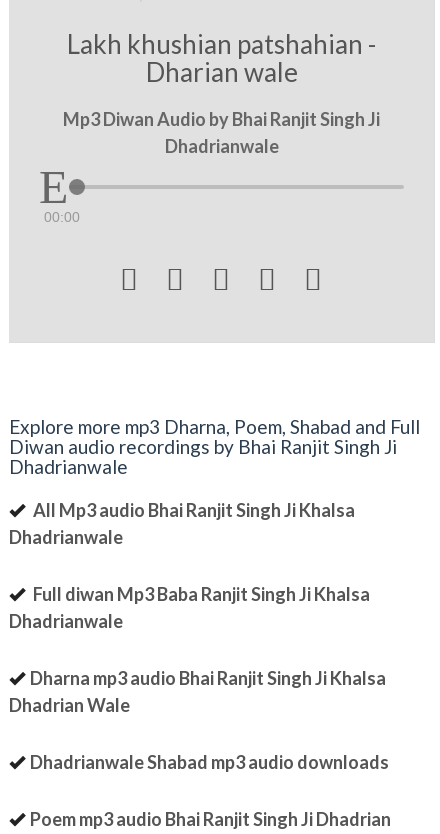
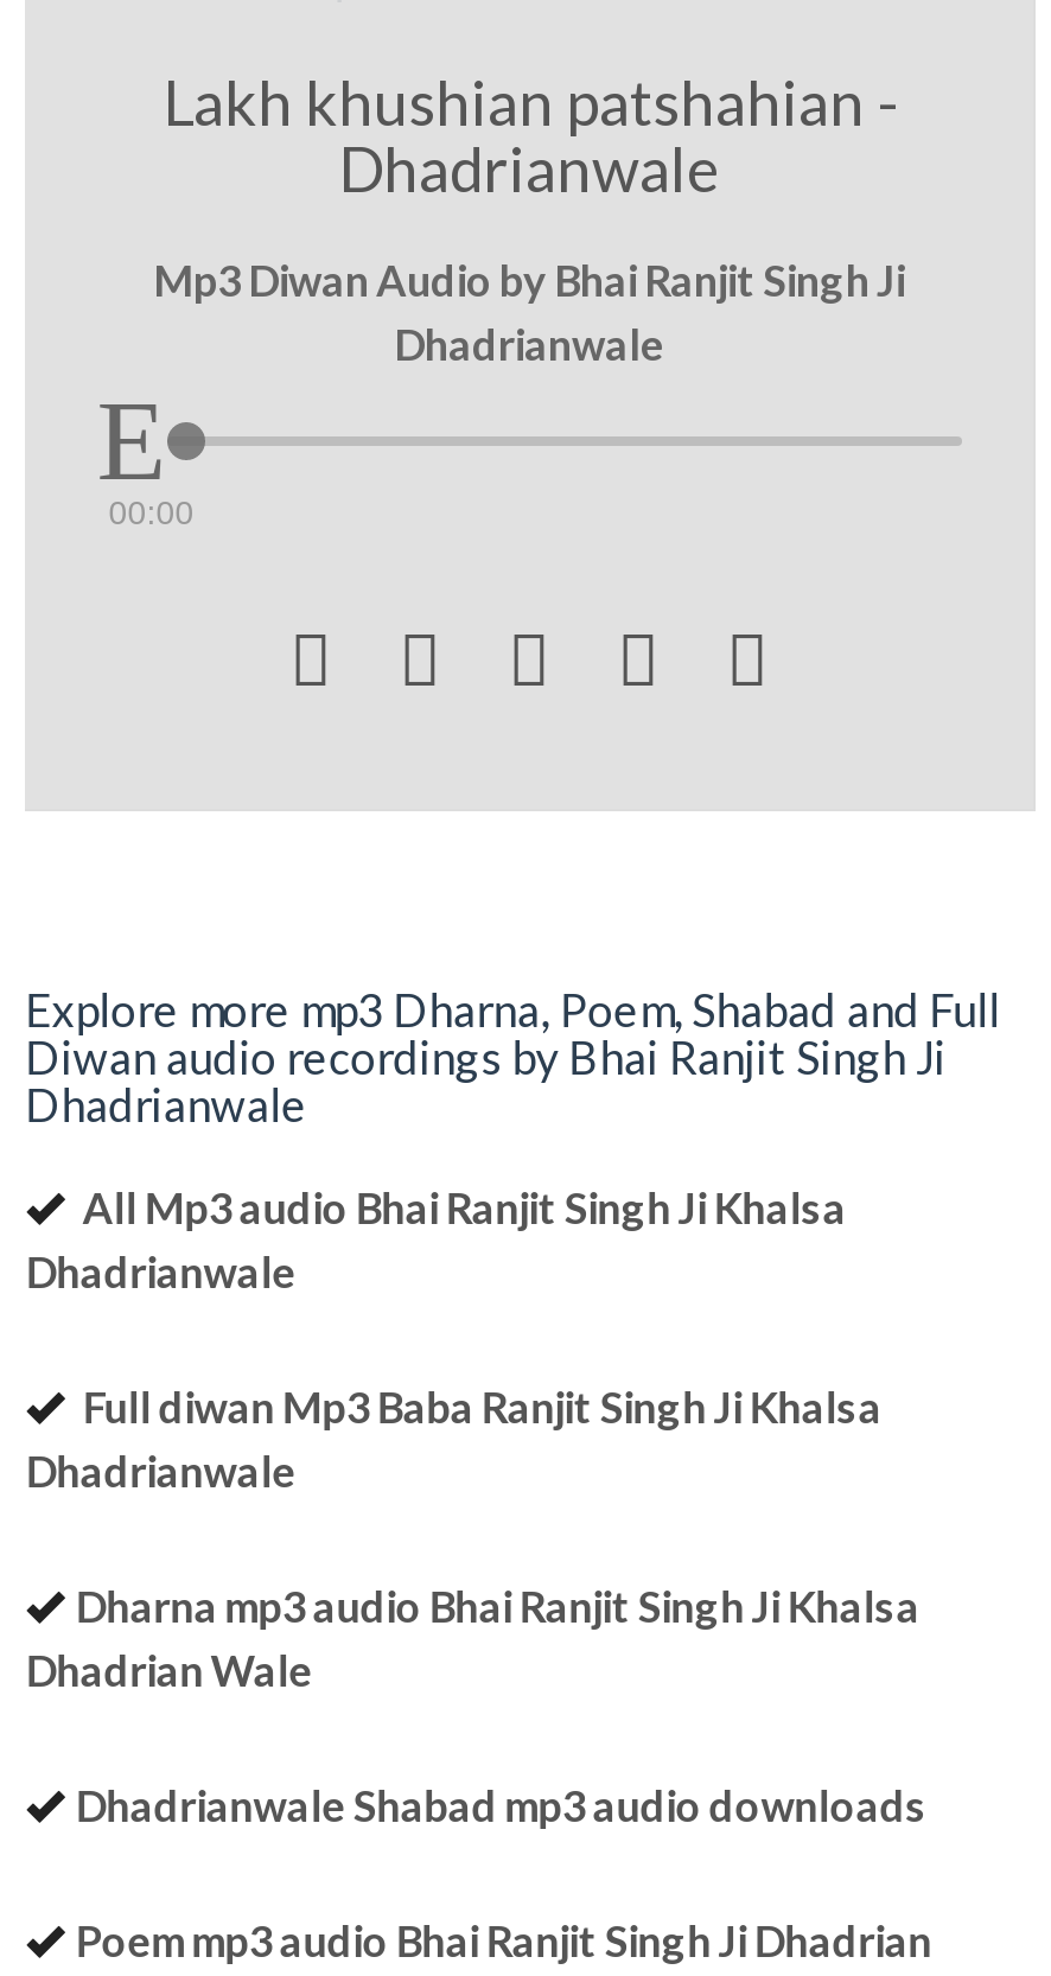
- Dharian wale
+ Dhadrianwale
